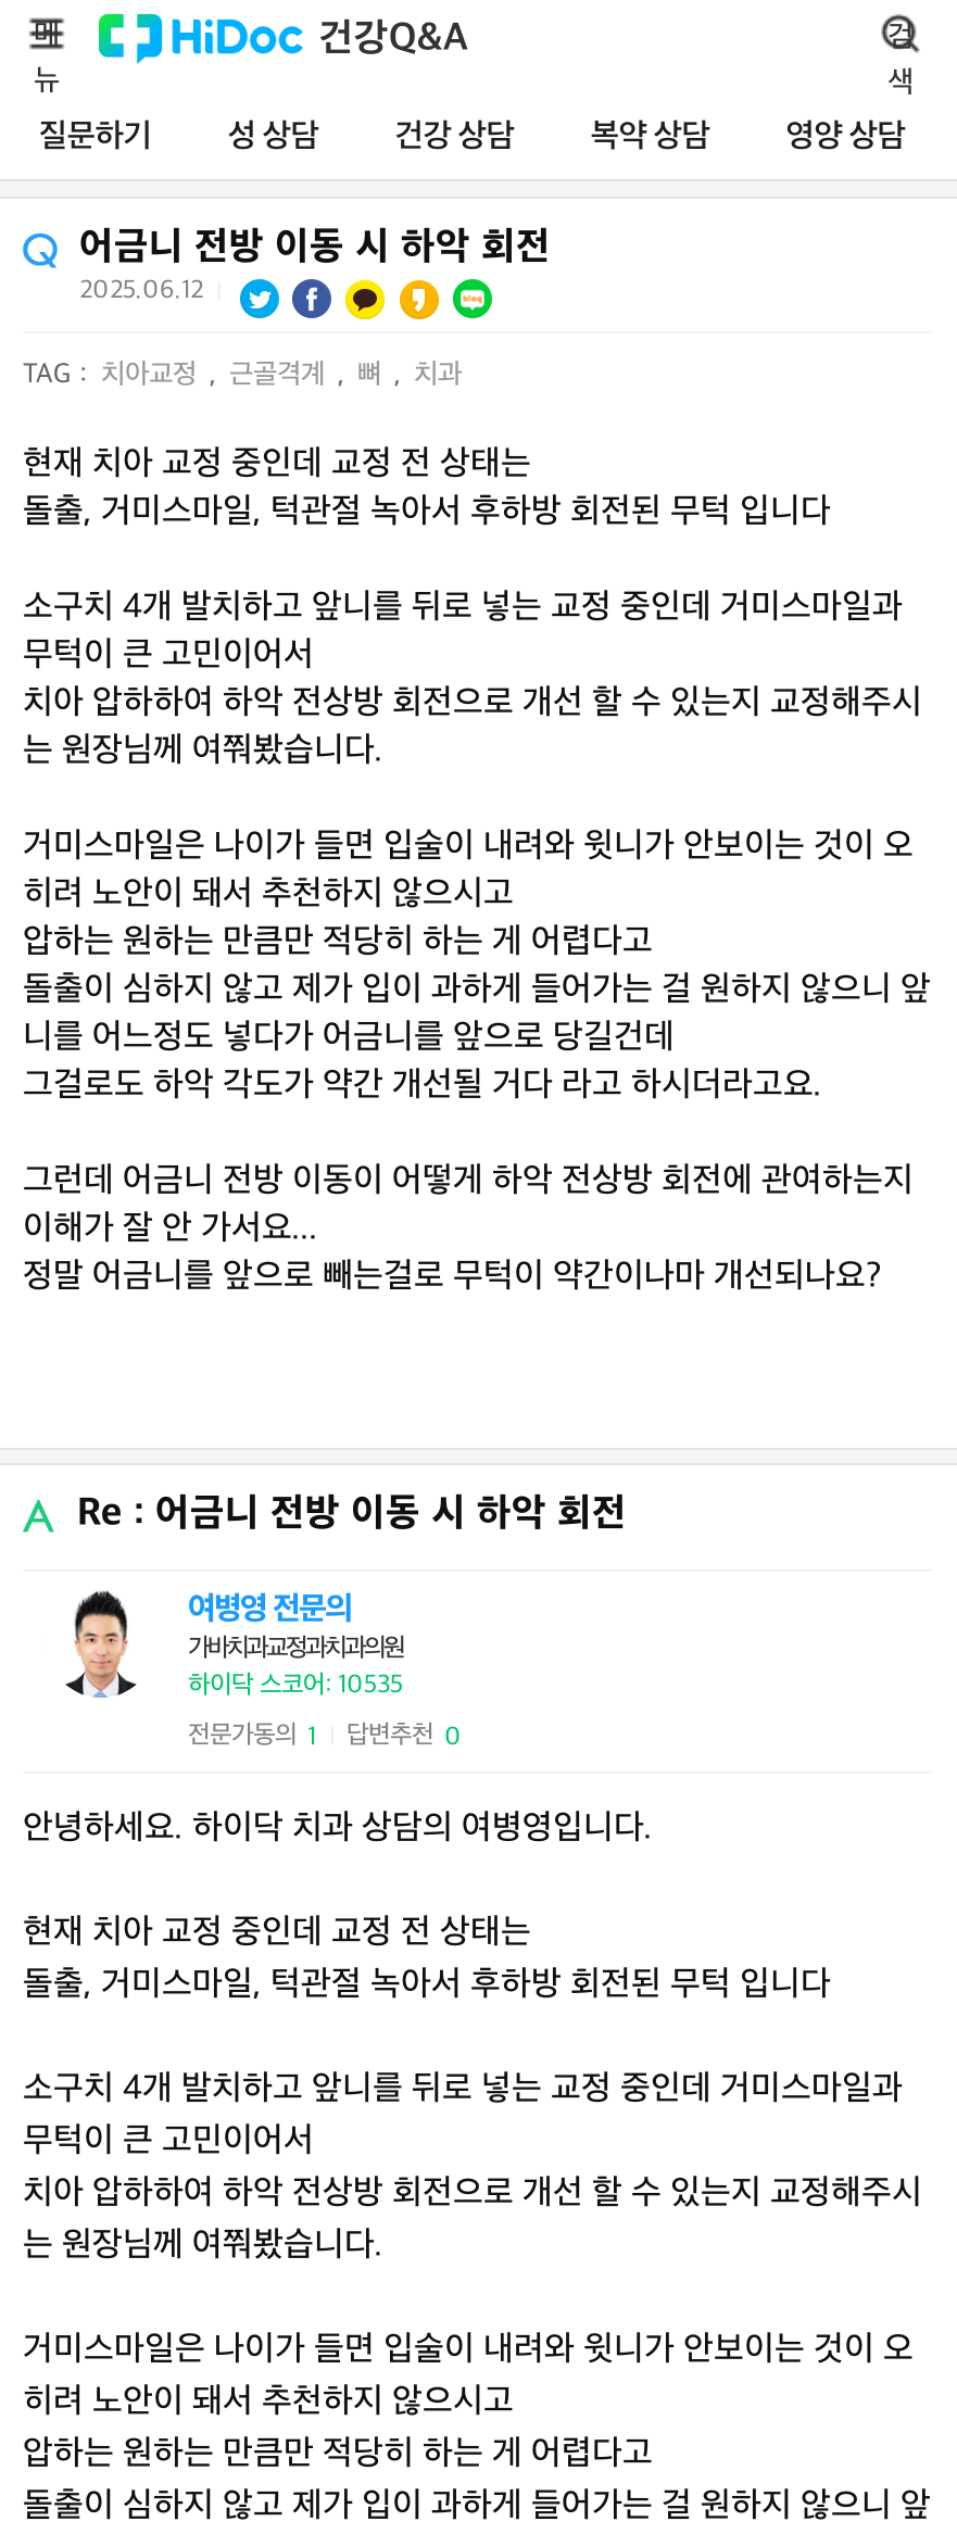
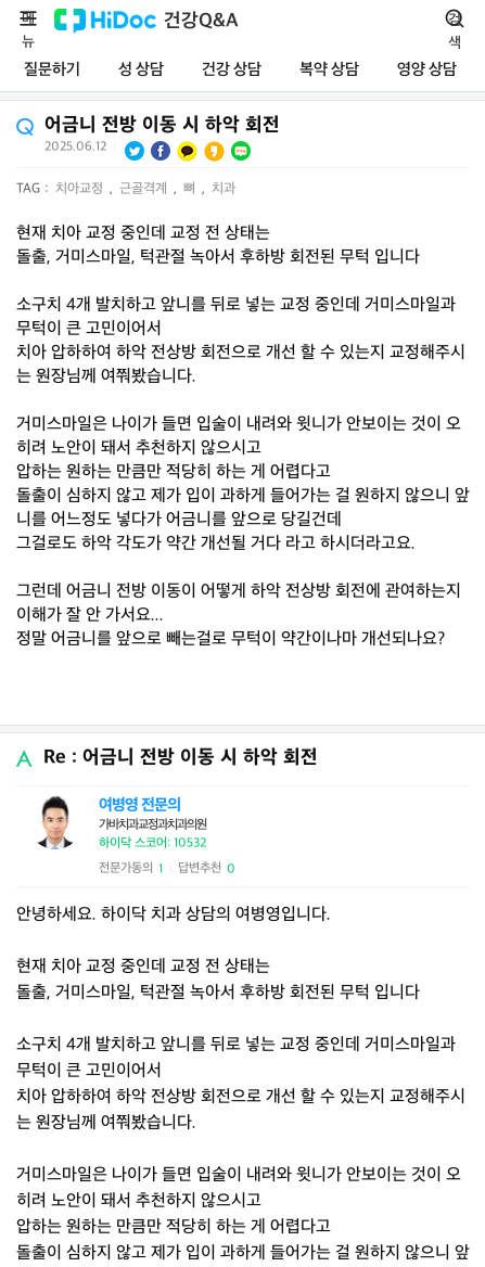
- 하이닥 스코어: 10535
+ 하이닥 스코어: 10532
